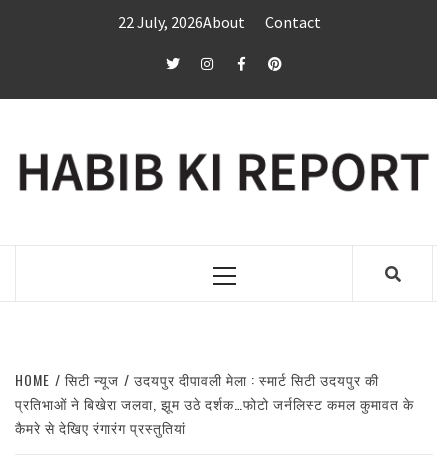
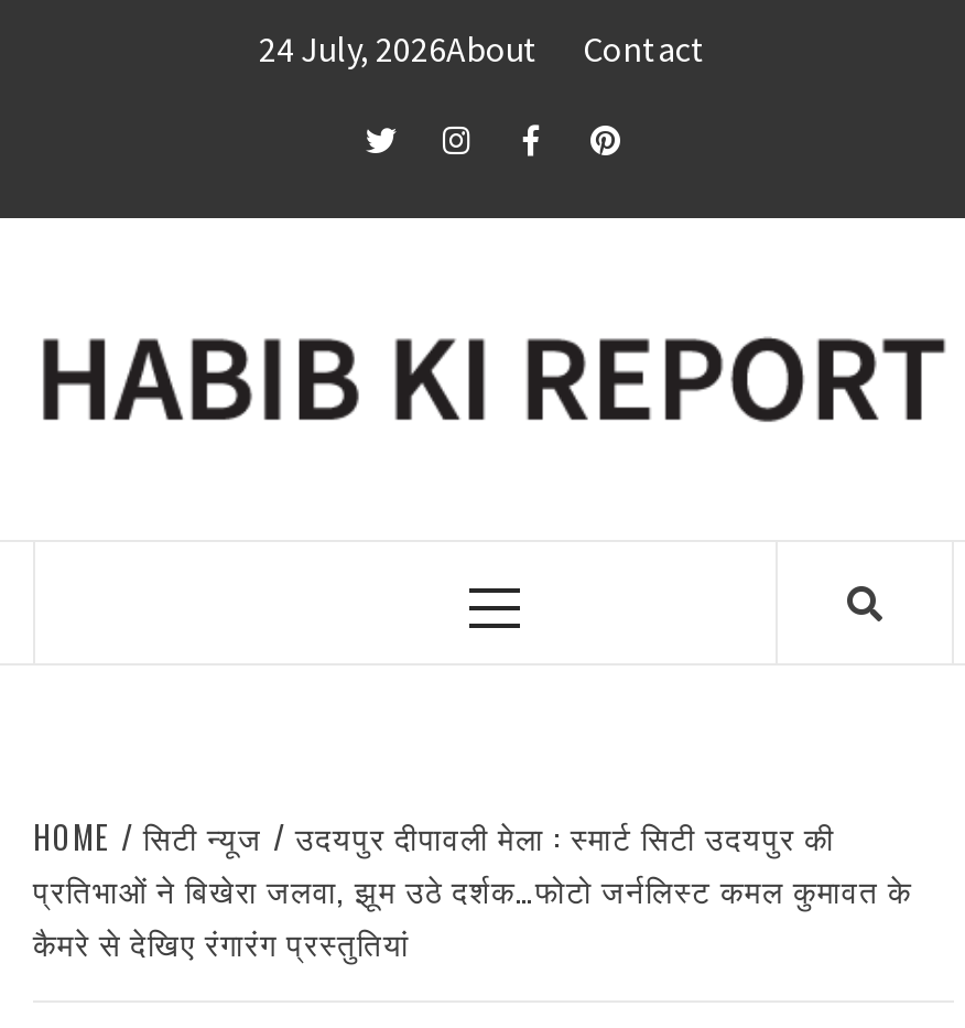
- 22 July, 2026About Contact
+ 24 July, 2026About Contact
